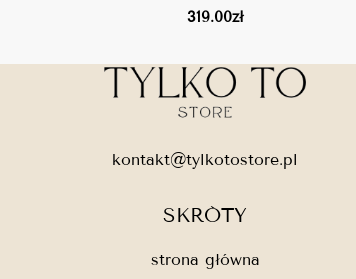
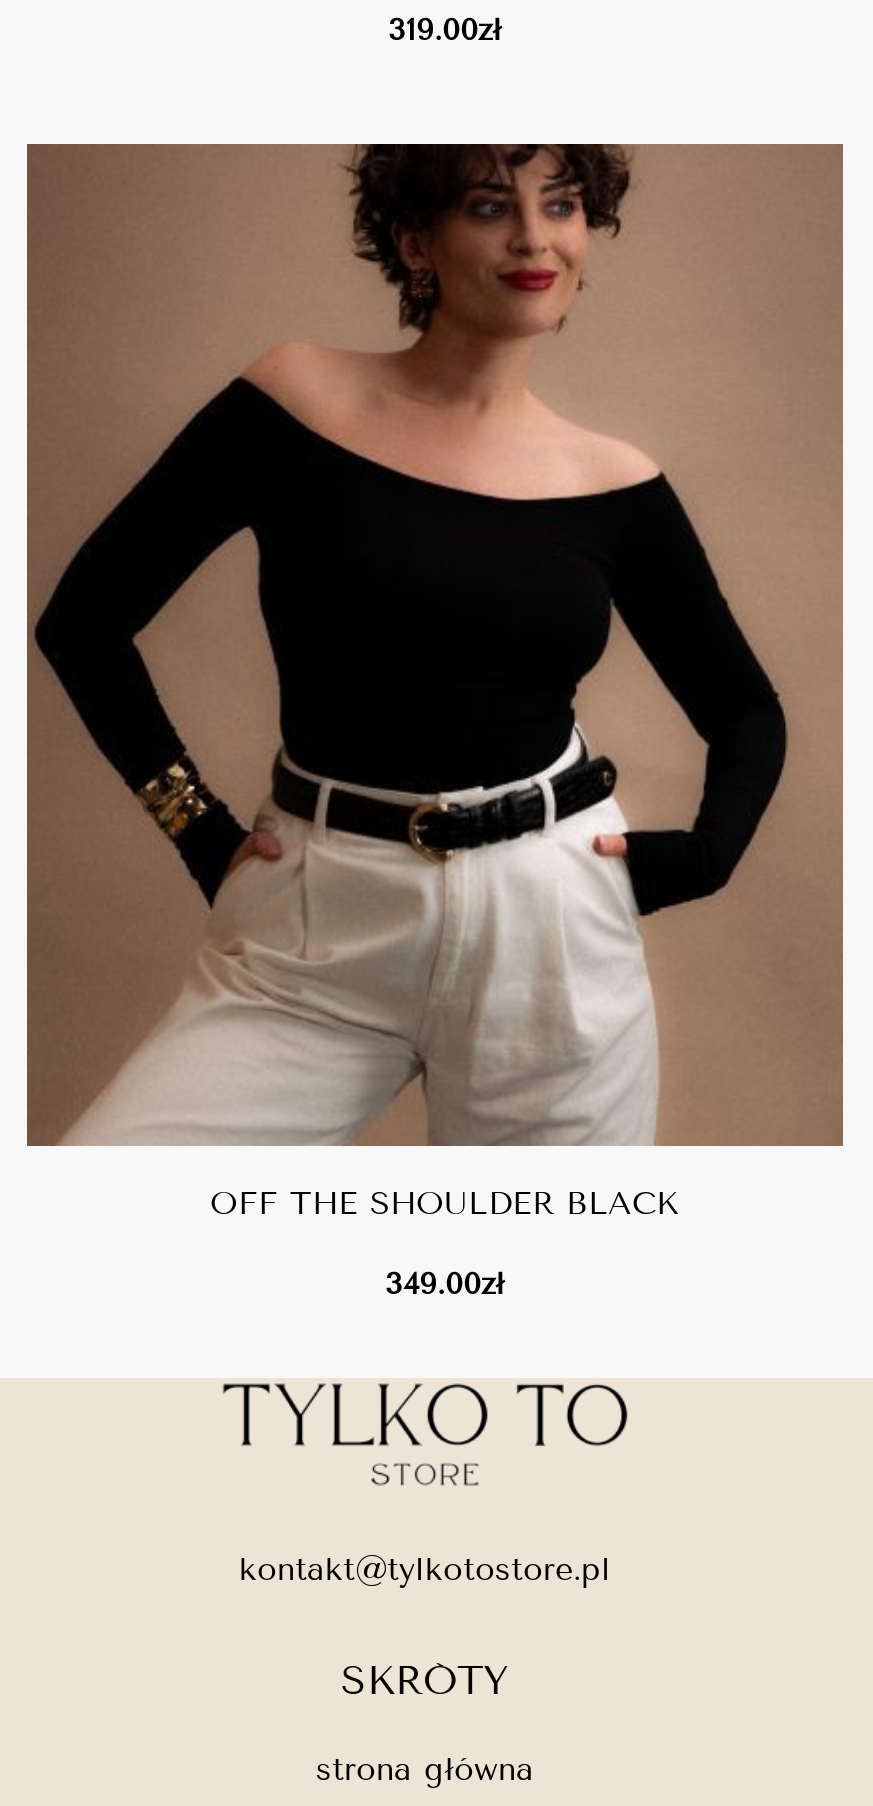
+ [image]
+ OFF THE SHOULDER BLACK
+ 349.00zł
